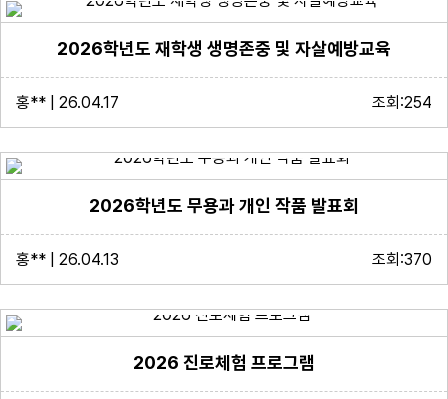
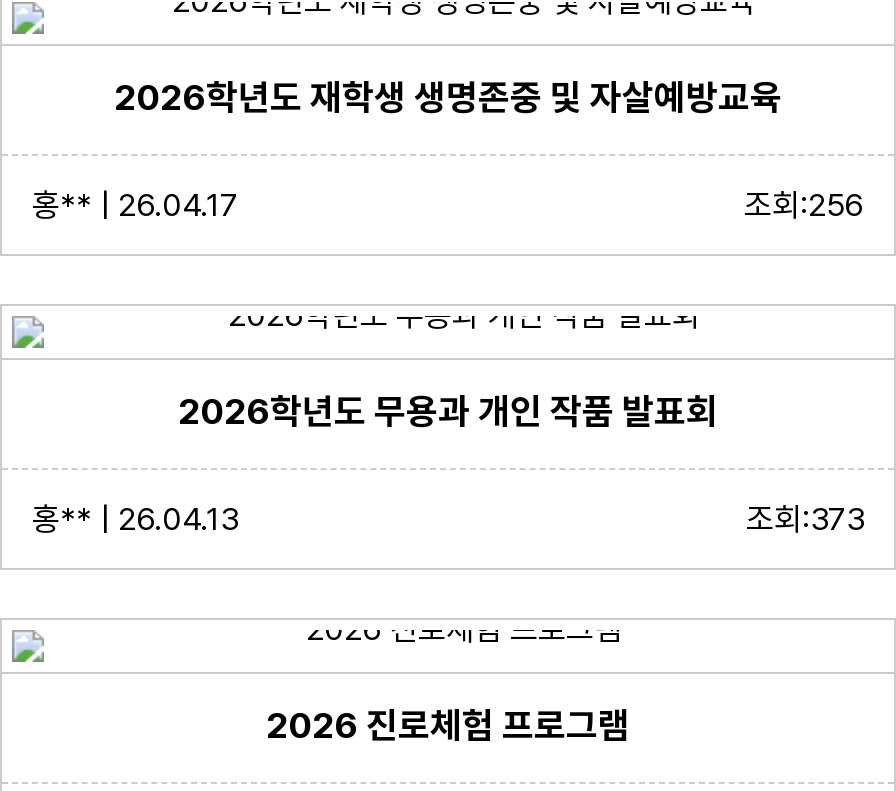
- 조회:254
+ 조회:256

- 조회:370
+ 조회:373
